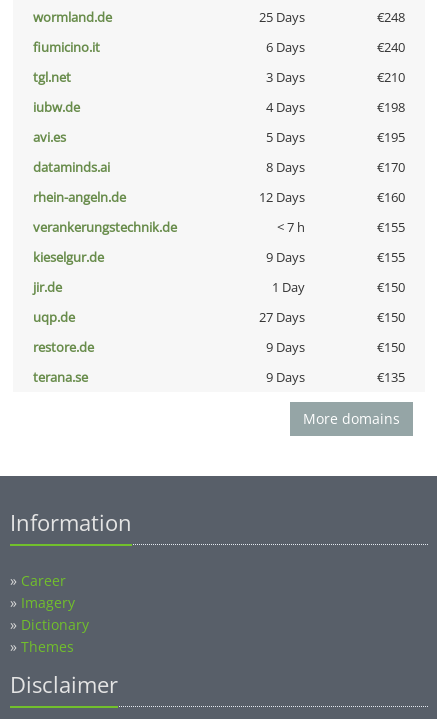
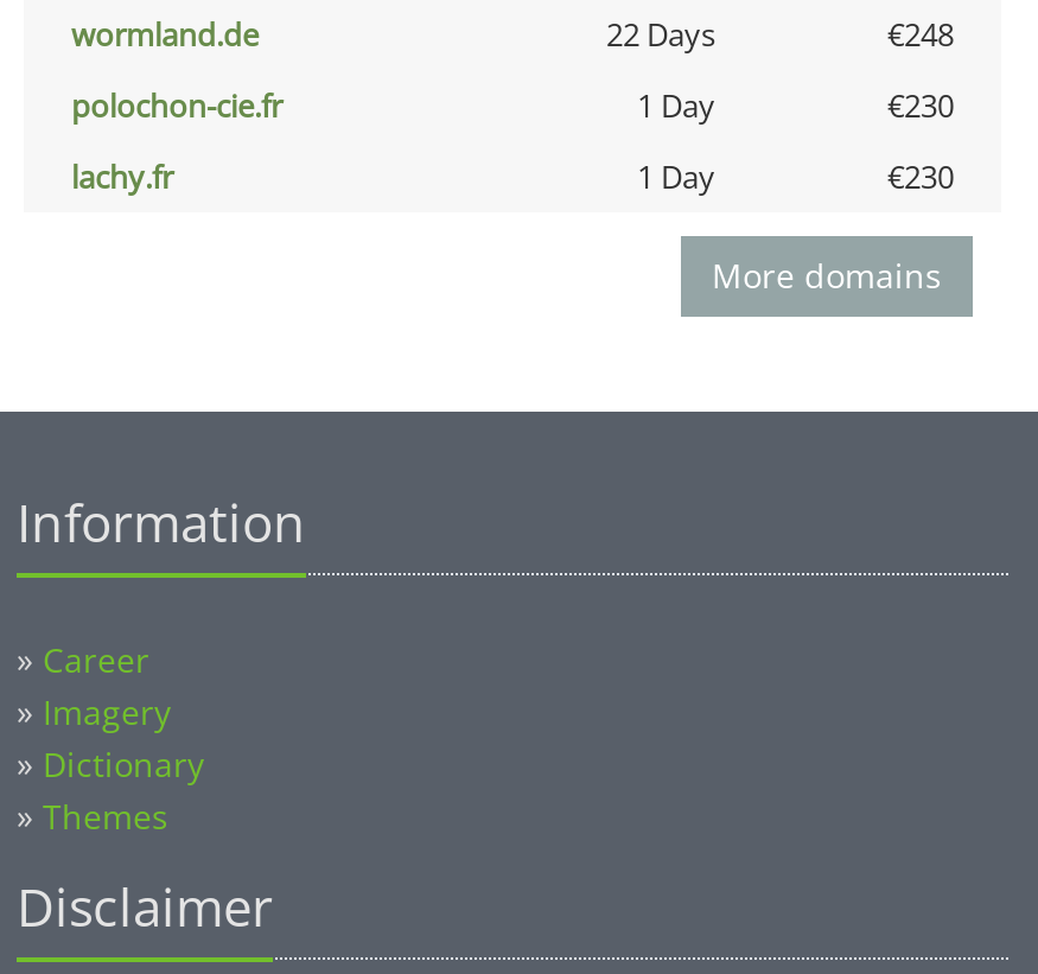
- 25 Days
+ 22 Days

- fiumicino.it
- 6 Days
- €240
- tgl.net
- 3 Days
- €210
- iubw.de
- 4 Days
- €198
- avi.es
- 5 Days
- €195
- dataminds.ai
- 8 Days
- €170
- rhein-angeln.de
- 12 Days
- €160
- verankerungstechnik.de
- < 7 h
- €155
- kieselgur.de
- 9 Days
- €155
- jir.de
+ polochon-cie.fr

- €150
- uqp.de
- 27 Days
- €150
- restore.de
- 9 Days
- €150
- terana.se
- 9 Days
- €135
+ €230
+ lachy.fr
+ 1 Day
+ €230
